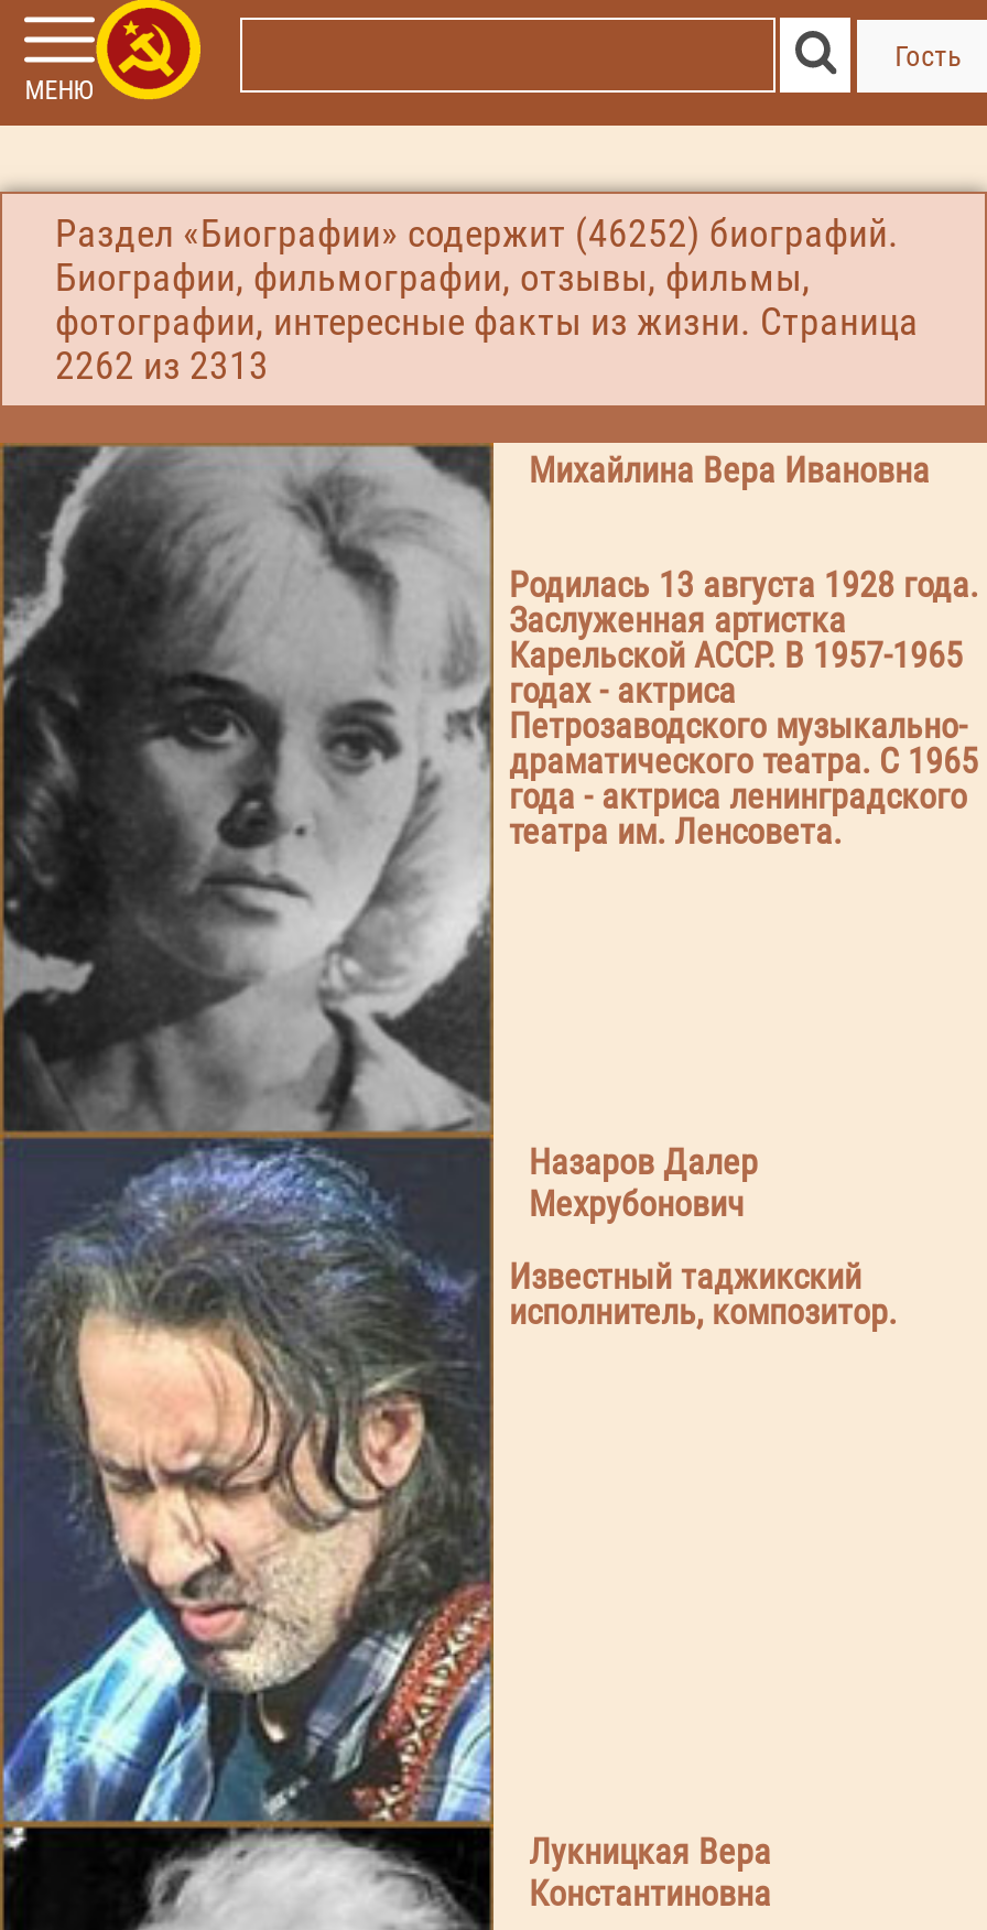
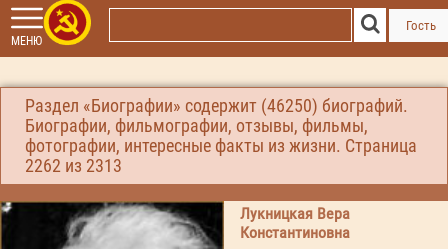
- Раздел «Биографии» содержит (46252) биографий.
+ Раздел «Биографии» содержит (46250) биографий.

- [image]
- Михайлина Вера Ивановна
- Родилась 13 августа 1928 года.
- Заслуженная артистка
- Карельской АССР. В 1957-1965
- годах - актриса
- Петрозаводского музыкально-
- драматического театра. С 1965
- года - актриса ленинградского
- театра им. Ленсовета.

- Назаров Далер
- Мехрубонович
- Известный таджикский
- исполнитель, композитор.
